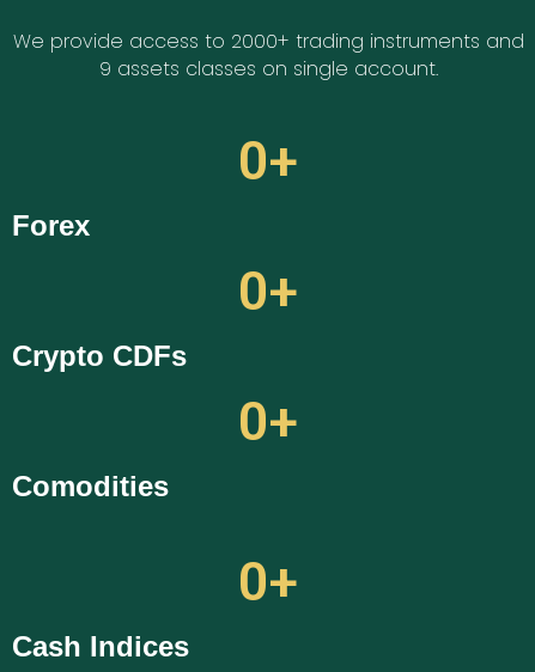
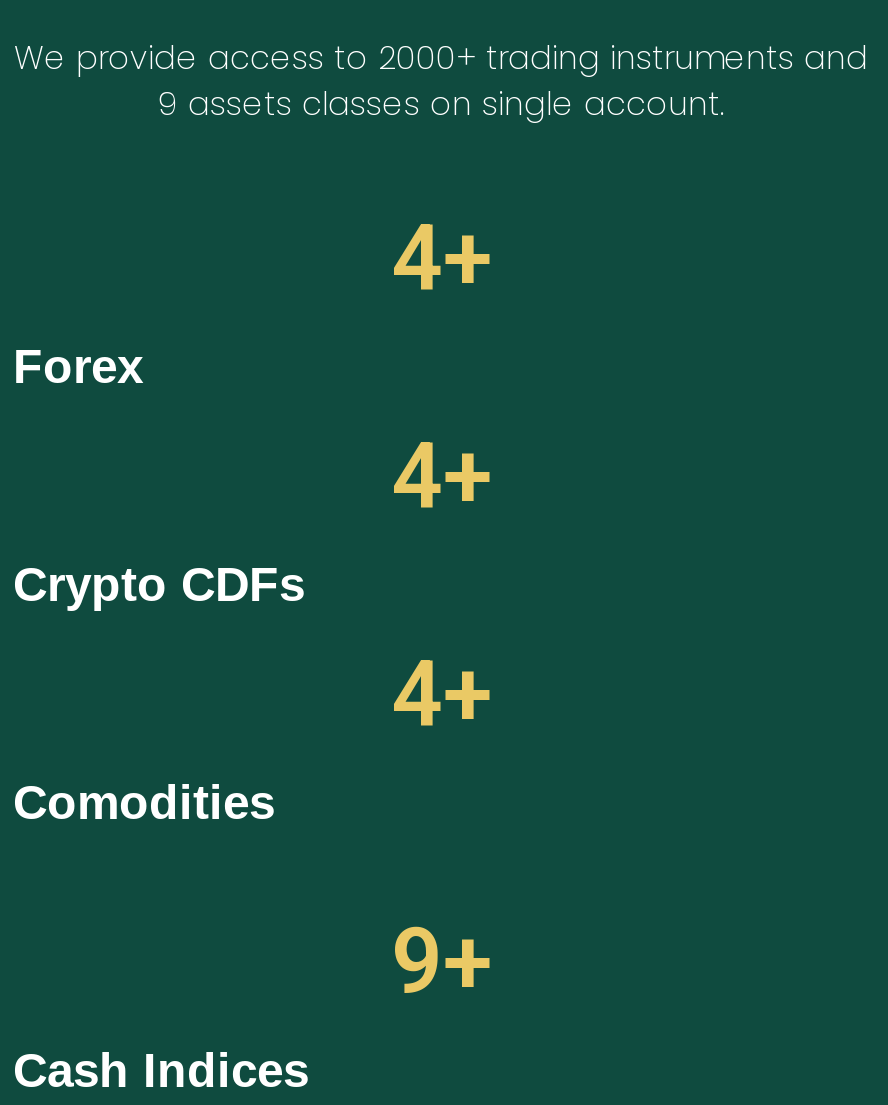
- 0+
+ 4+

- 0+
+ 4+

- 0+
+ 4+

- 0+
+ 9+
